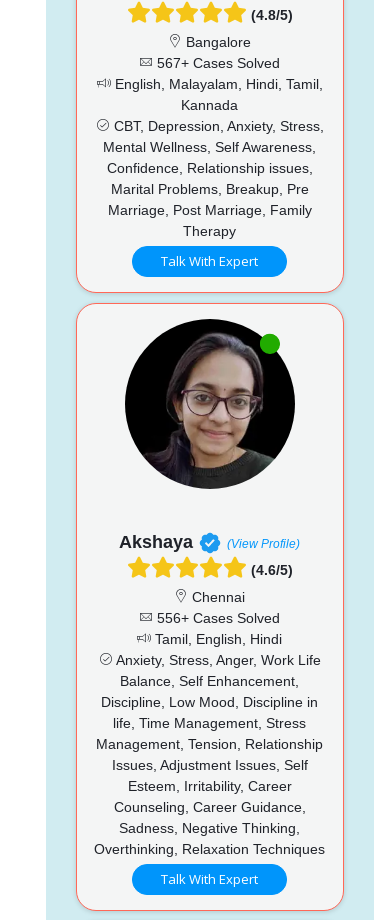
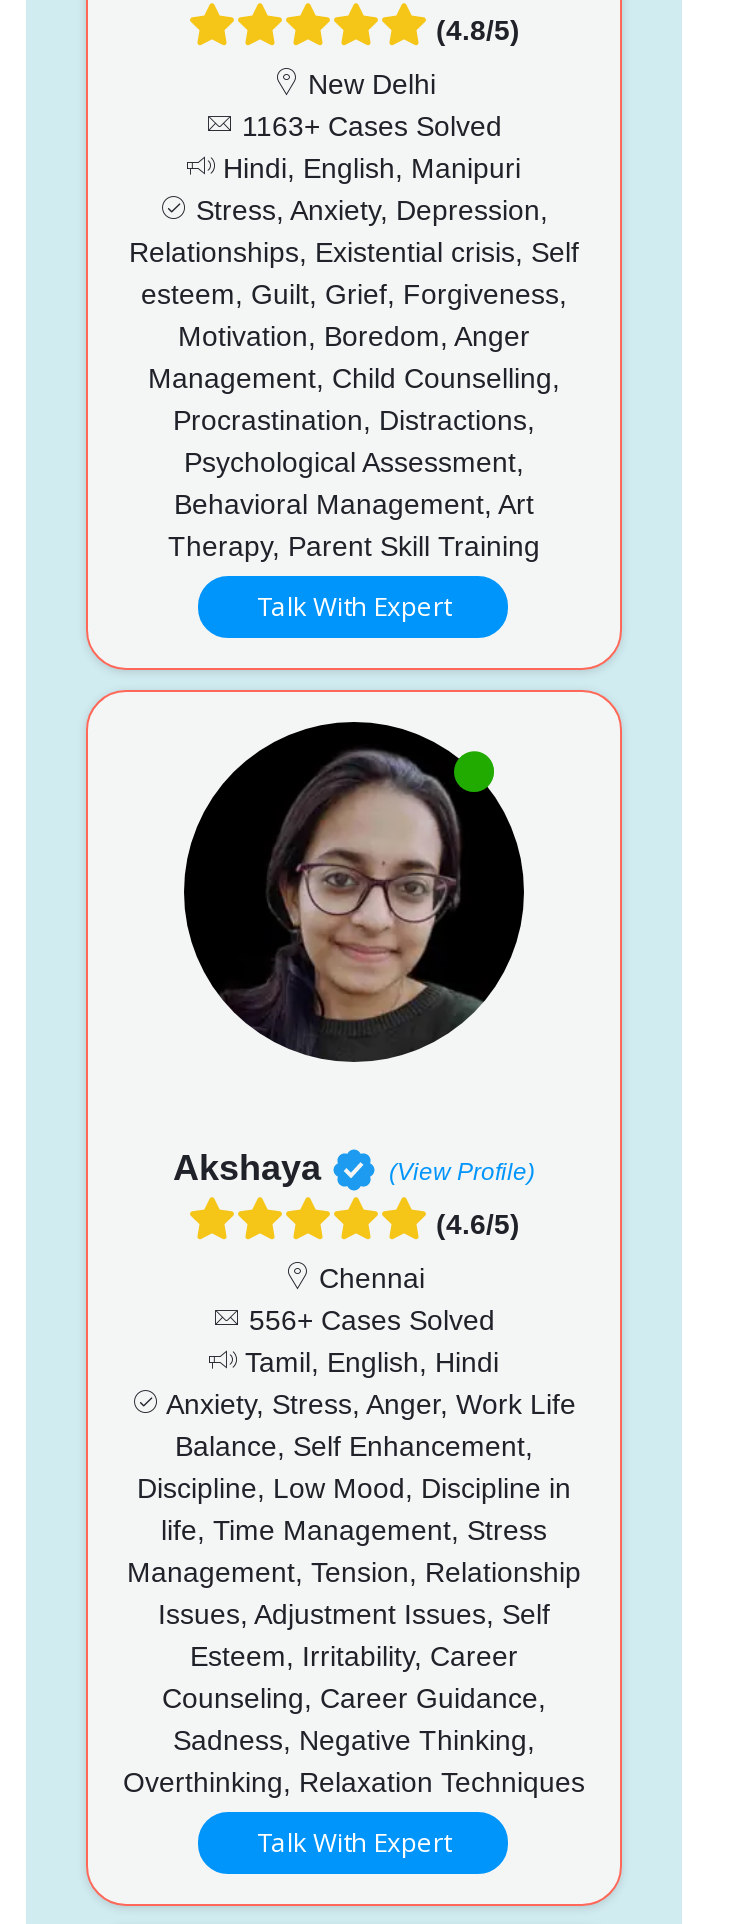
- Bangalore
- 567+ Cases Solved
- English, Malayalam, Hindi, Tamil,
- Kannada
- CBT, Depression, Anxiety, Stress,
- Mental Wellness, Self Awareness,
- Confidence, Relationship issues,
- Marital Problems, Breakup, Pre
- Marriage, Post Marriage, Family
- Therapy
+ New Delhi
+ 1163+ Cases Solved
+ Hindi, English, Manipuri
+ Stress, Anxiety, Depression,
+ Relationships, Existential crisis, Self
+ esteem, Guilt, Grief, Forgiveness,
+ Motivation, Boredom, Anger
+ Management, Child Counselling,
+ Procrastination, Distractions,
+ Psychological Assessment,
+ Behavioral Management, Art
+ Therapy, Parent Skill Training
